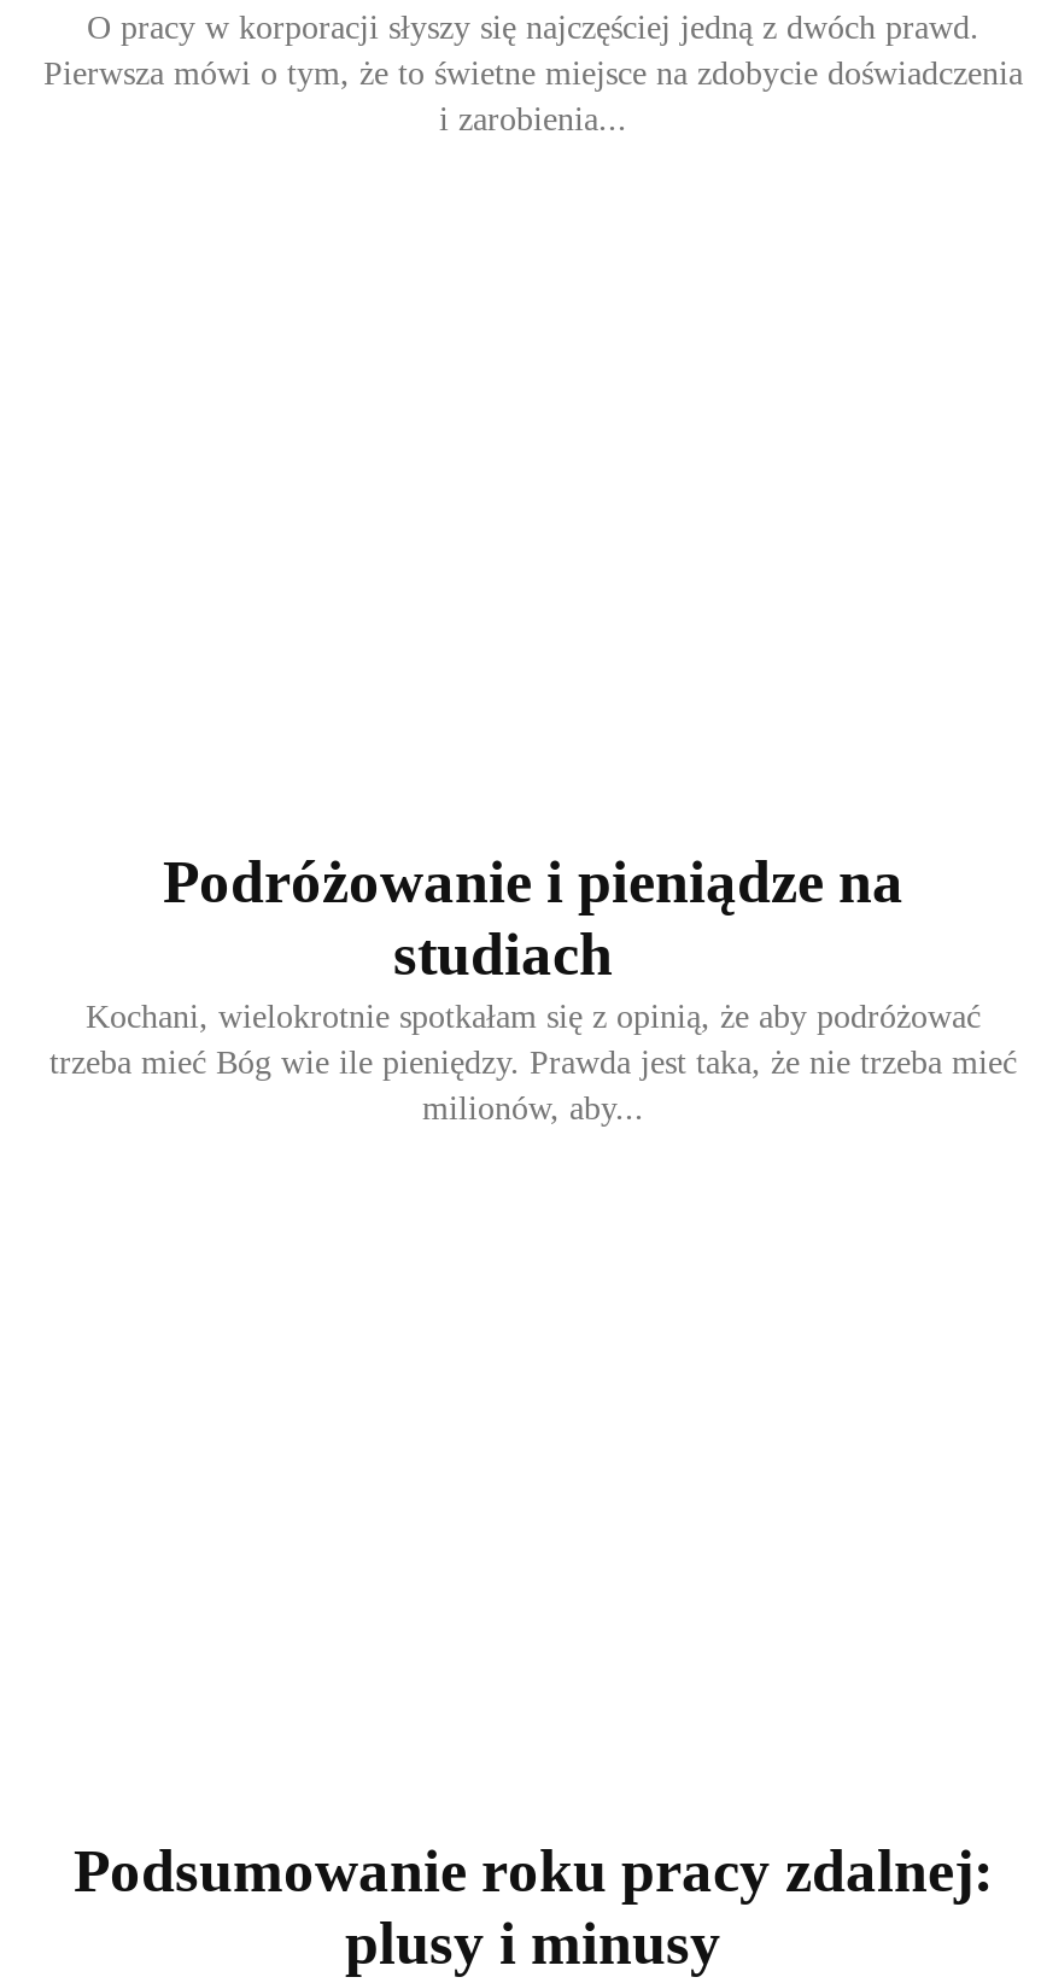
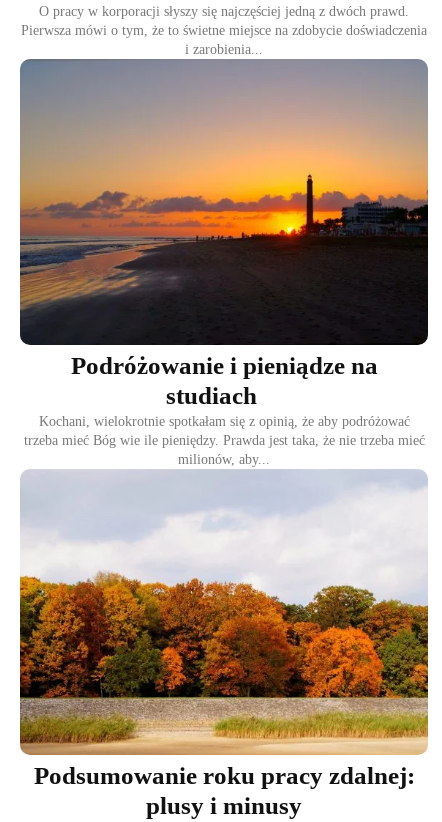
+ [image]

+ [image]
